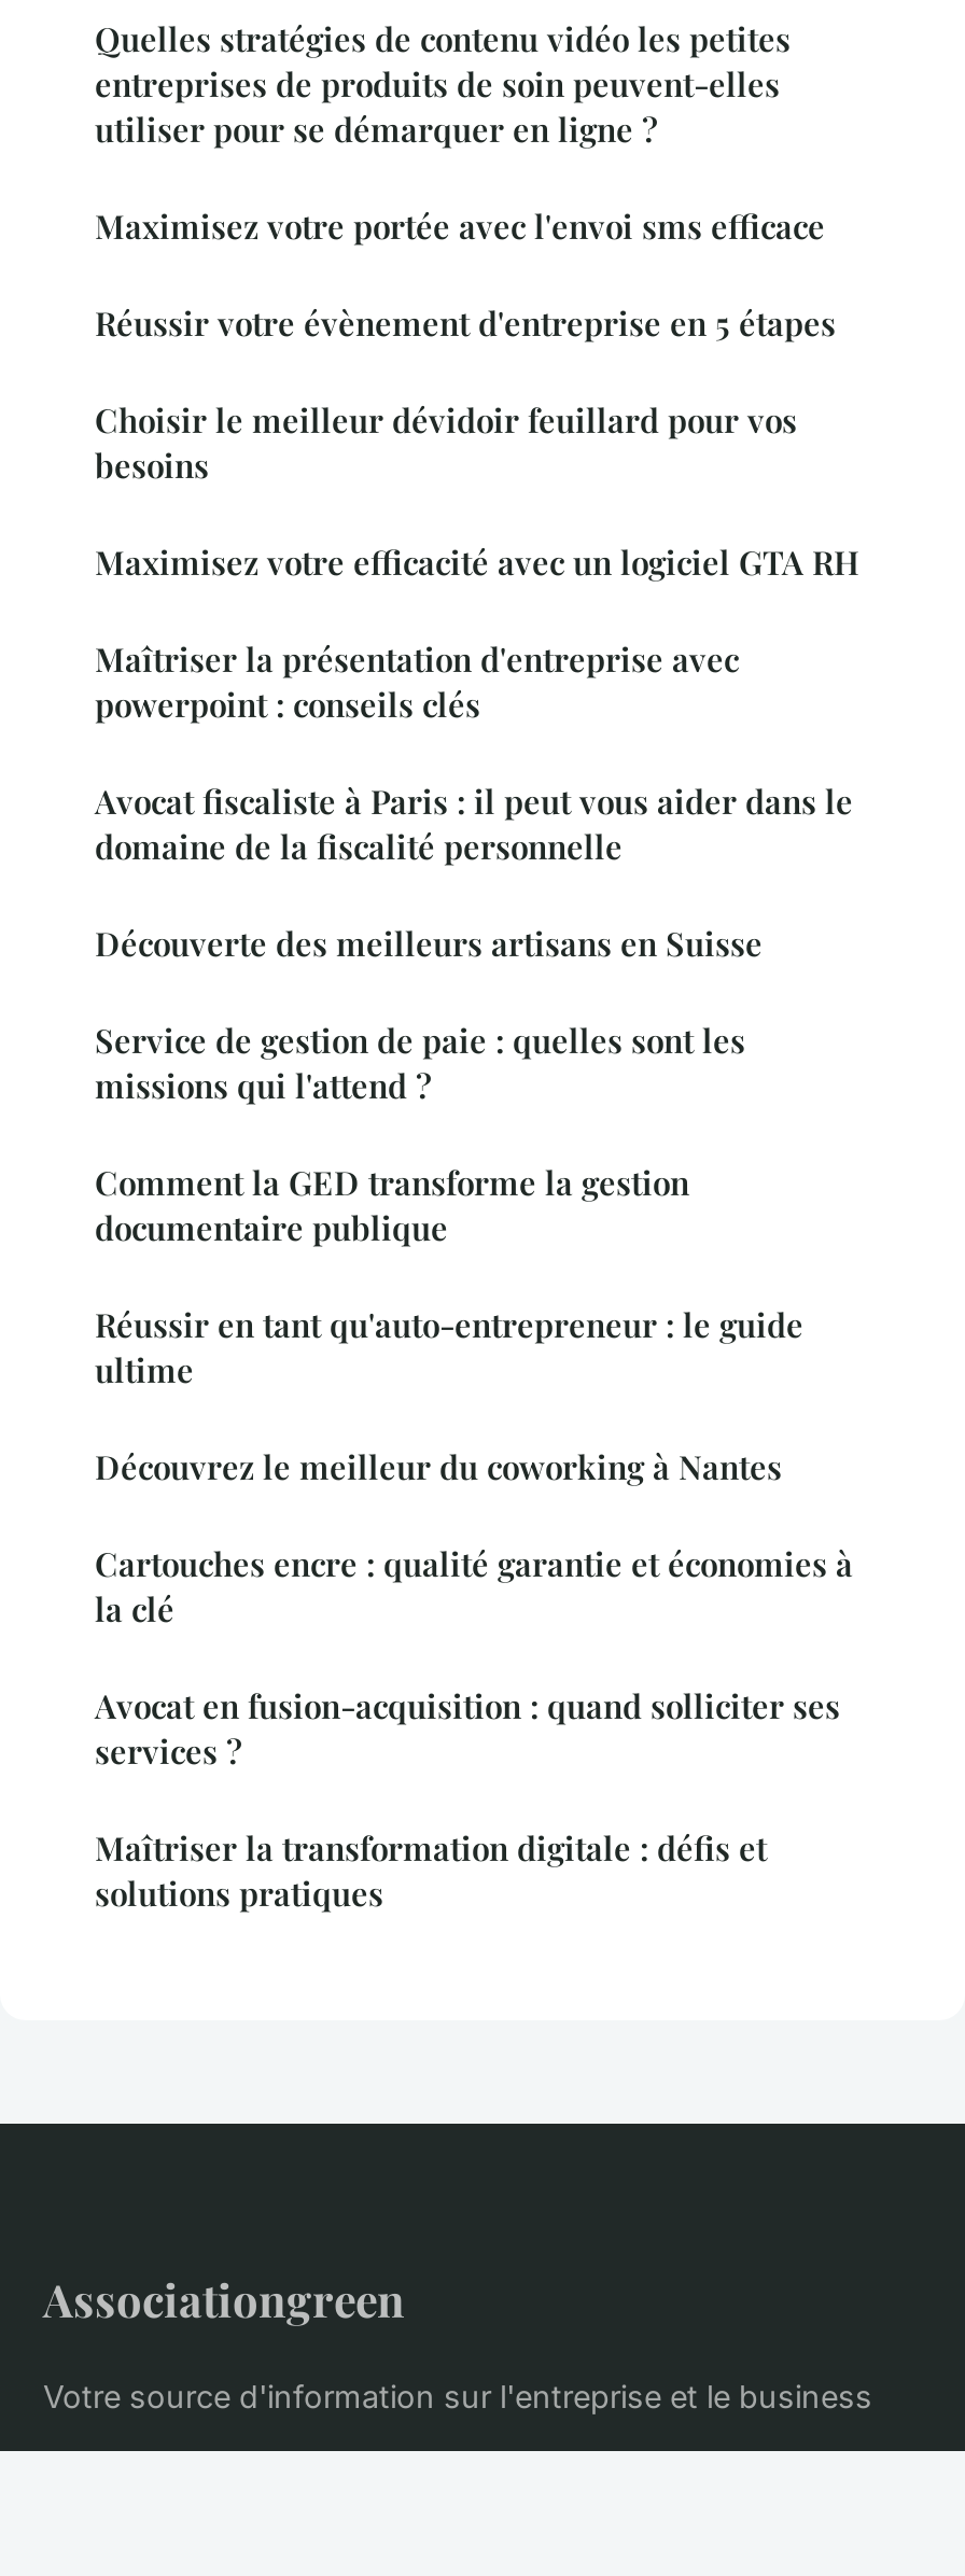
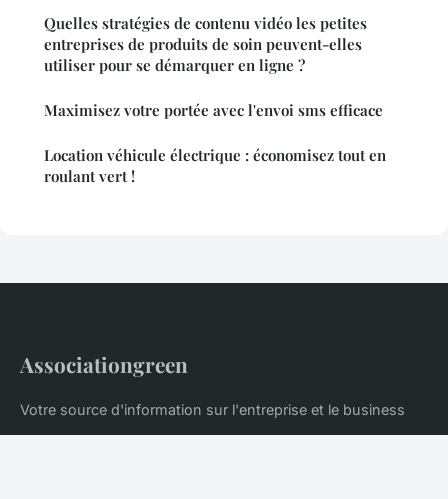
- Réussir votre évènement d'entreprise en 5 étapes
- Choisir le meilleur dévidoir feuillard pour vos
- besoins
- Maximisez votre efficacité avec un logiciel GTA RH
- Maîtriser la présentation d'entreprise avec
- powerpoint : conseils clés
- Avocat fiscaliste à Paris : il peut vous aider dans le
- domaine de la fiscalité personnelle
- Découverte des meilleurs artisans en Suisse
- Service de gestion de paie : quelles sont les
- missions qui l'attend ?
- Comment la GED transforme la gestion
- documentaire publique
- Réussir en tant qu'auto-entrepreneur : le guide
- ultime
- Découvrez le meilleur du coworking à Nantes
- Cartouches encre : qualité garantie et économies à
- la clé
- Avocat en fusion-acquisition : quand solliciter ses
- services ?
- Maîtriser la transformation digitale : défis et
- solutions pratiques
+ Location véhicule électrique : économisez tout en
+ roulant vert !
